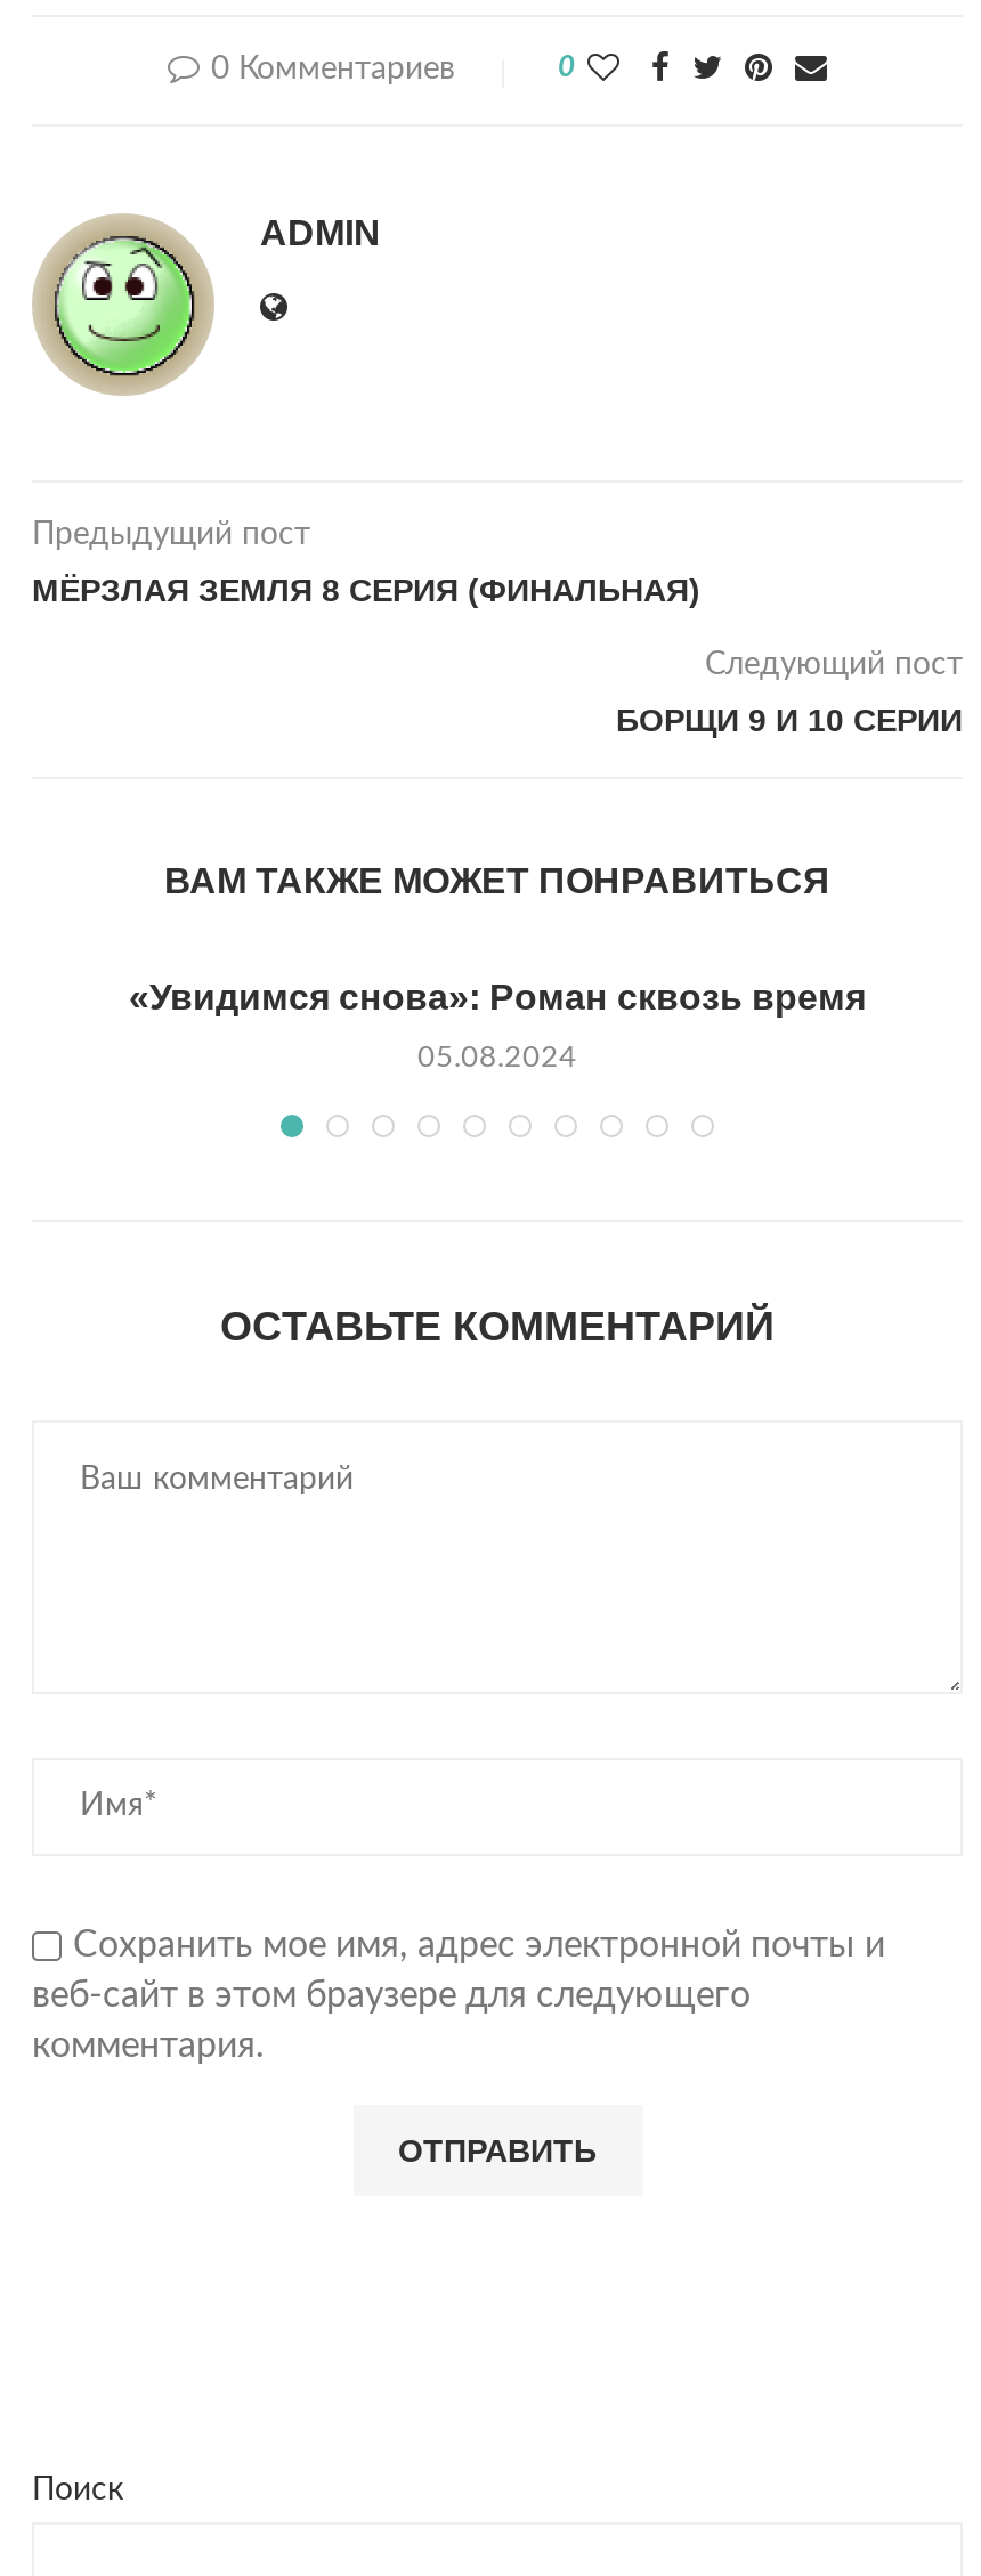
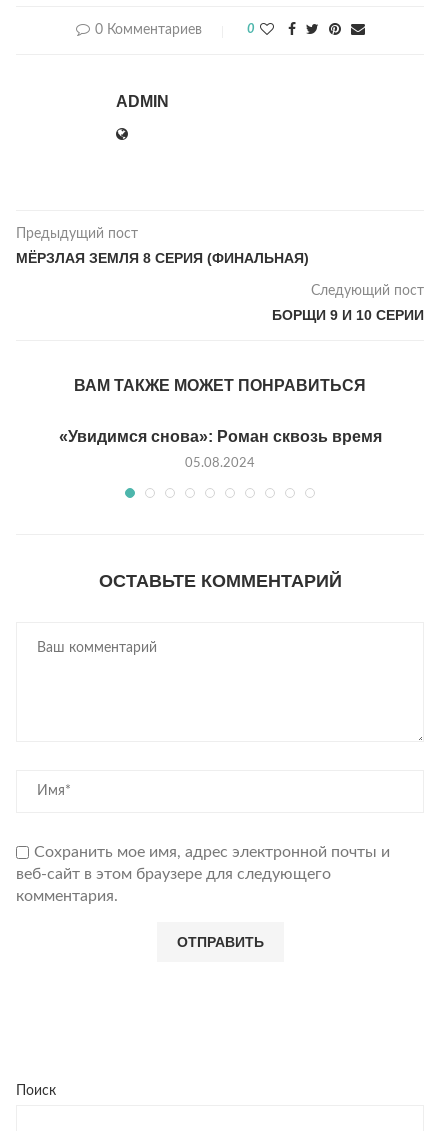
- [image]
